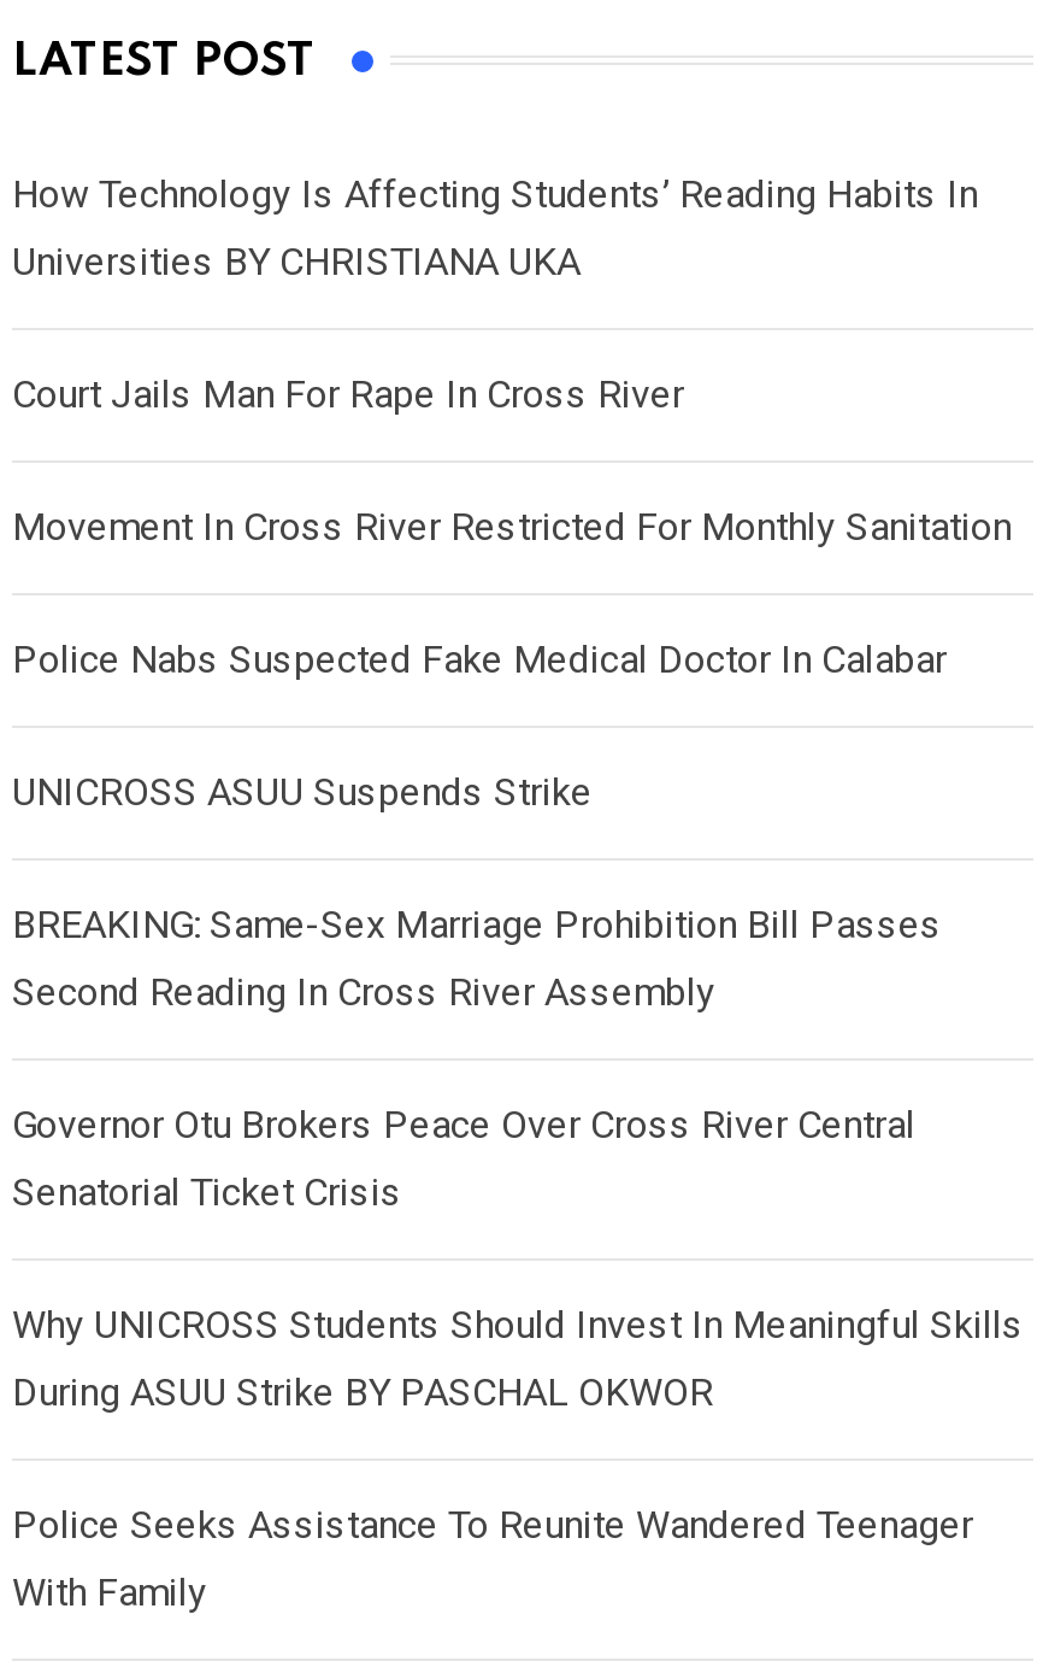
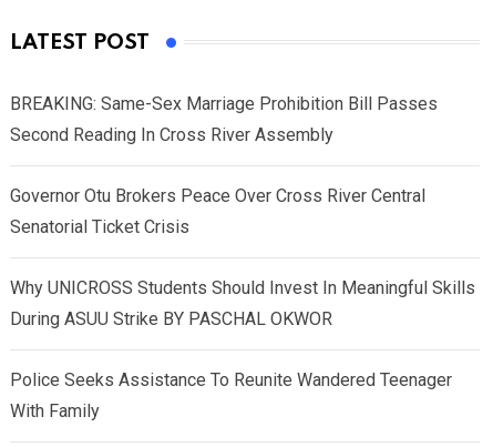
- How Technology Is Affecting Students’ Reading Habits In
- Universities BY CHRISTIANA UKA
- Court Jails Man For Rape In Cross River
- Movement In Cross River Restricted For Monthly Sanitation
- Police Nabs Suspected Fake Medical Doctor In Calabar
- UNICROSS ASUU Suspends Strike
